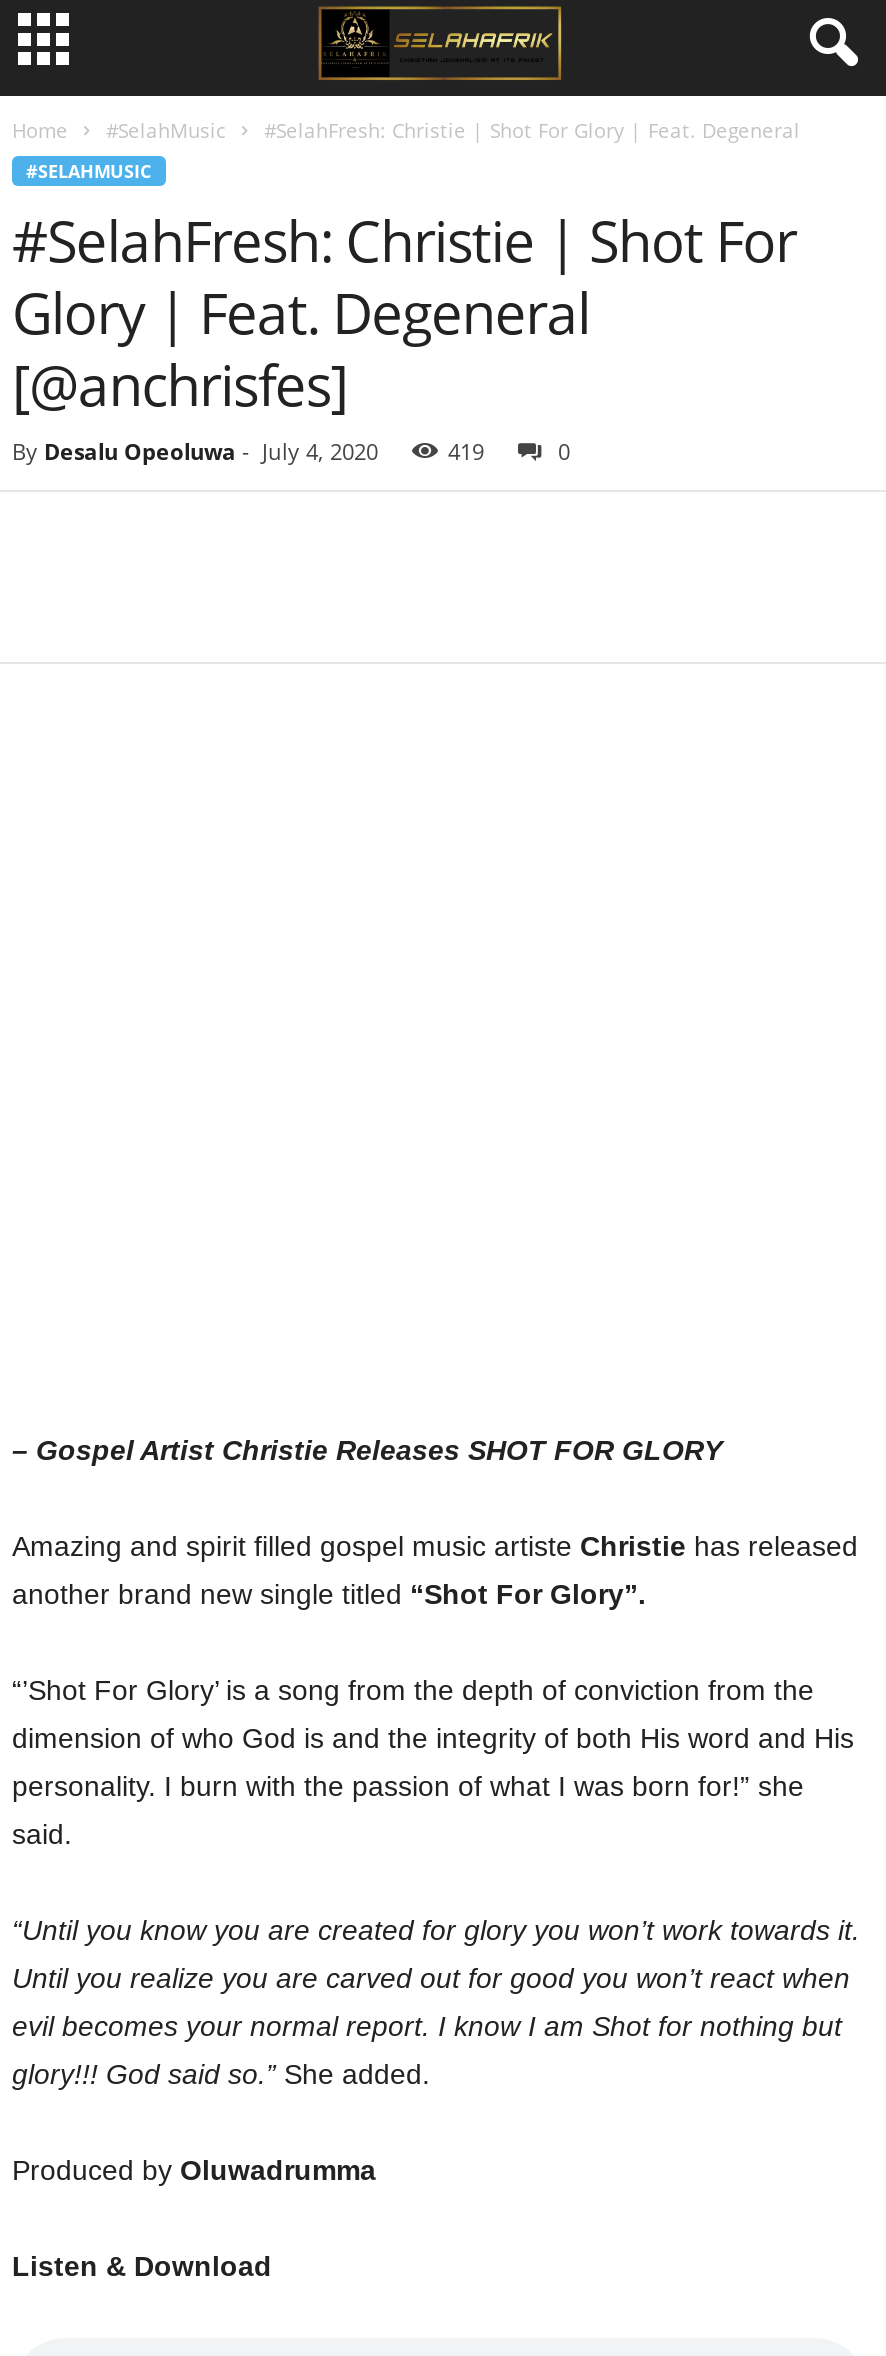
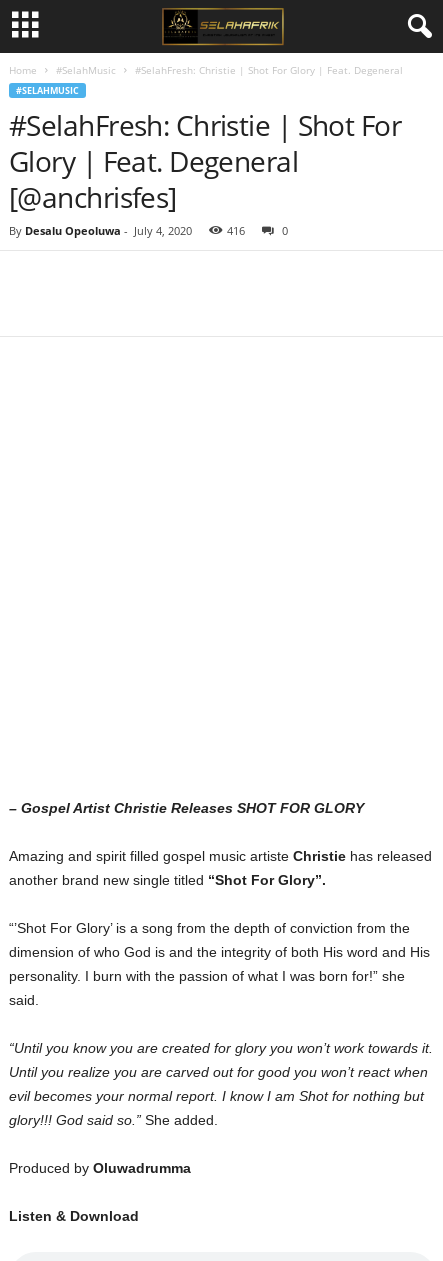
- 419
+ 416
